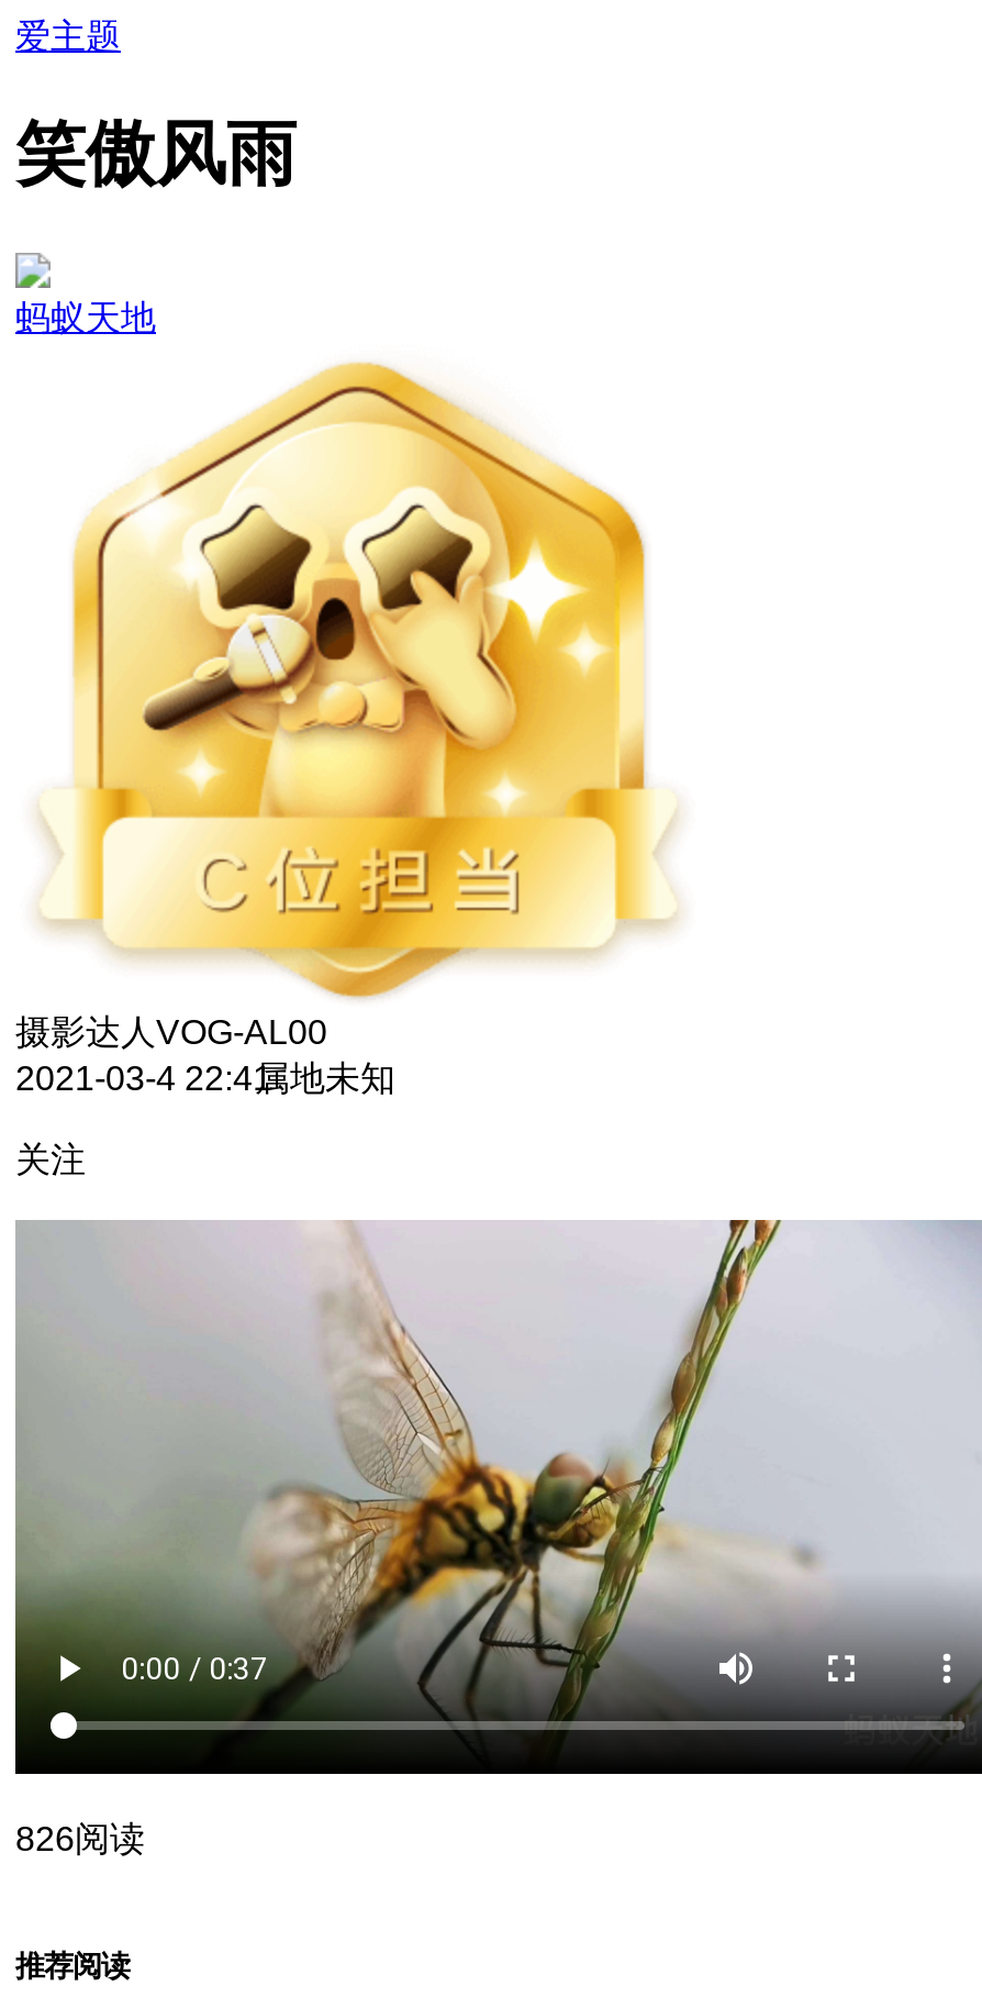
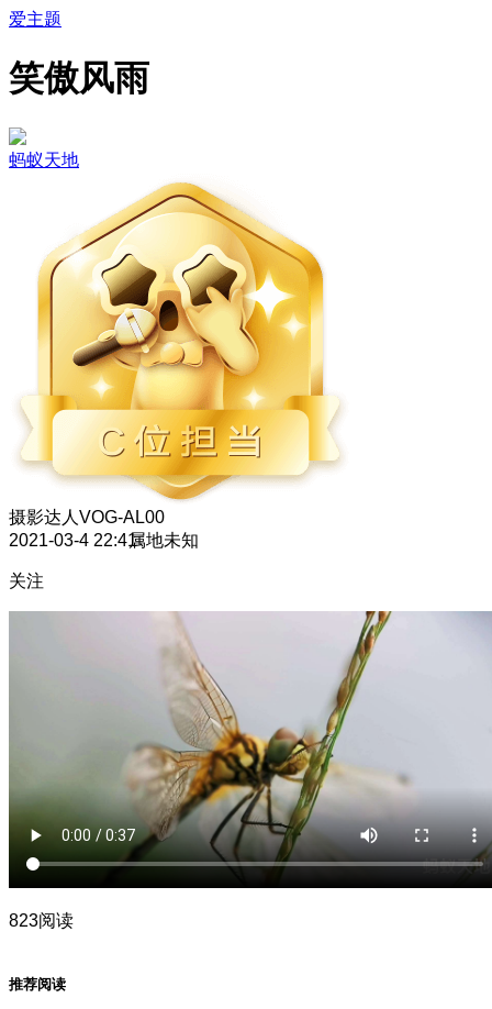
- 826阅读
+ 823阅读
